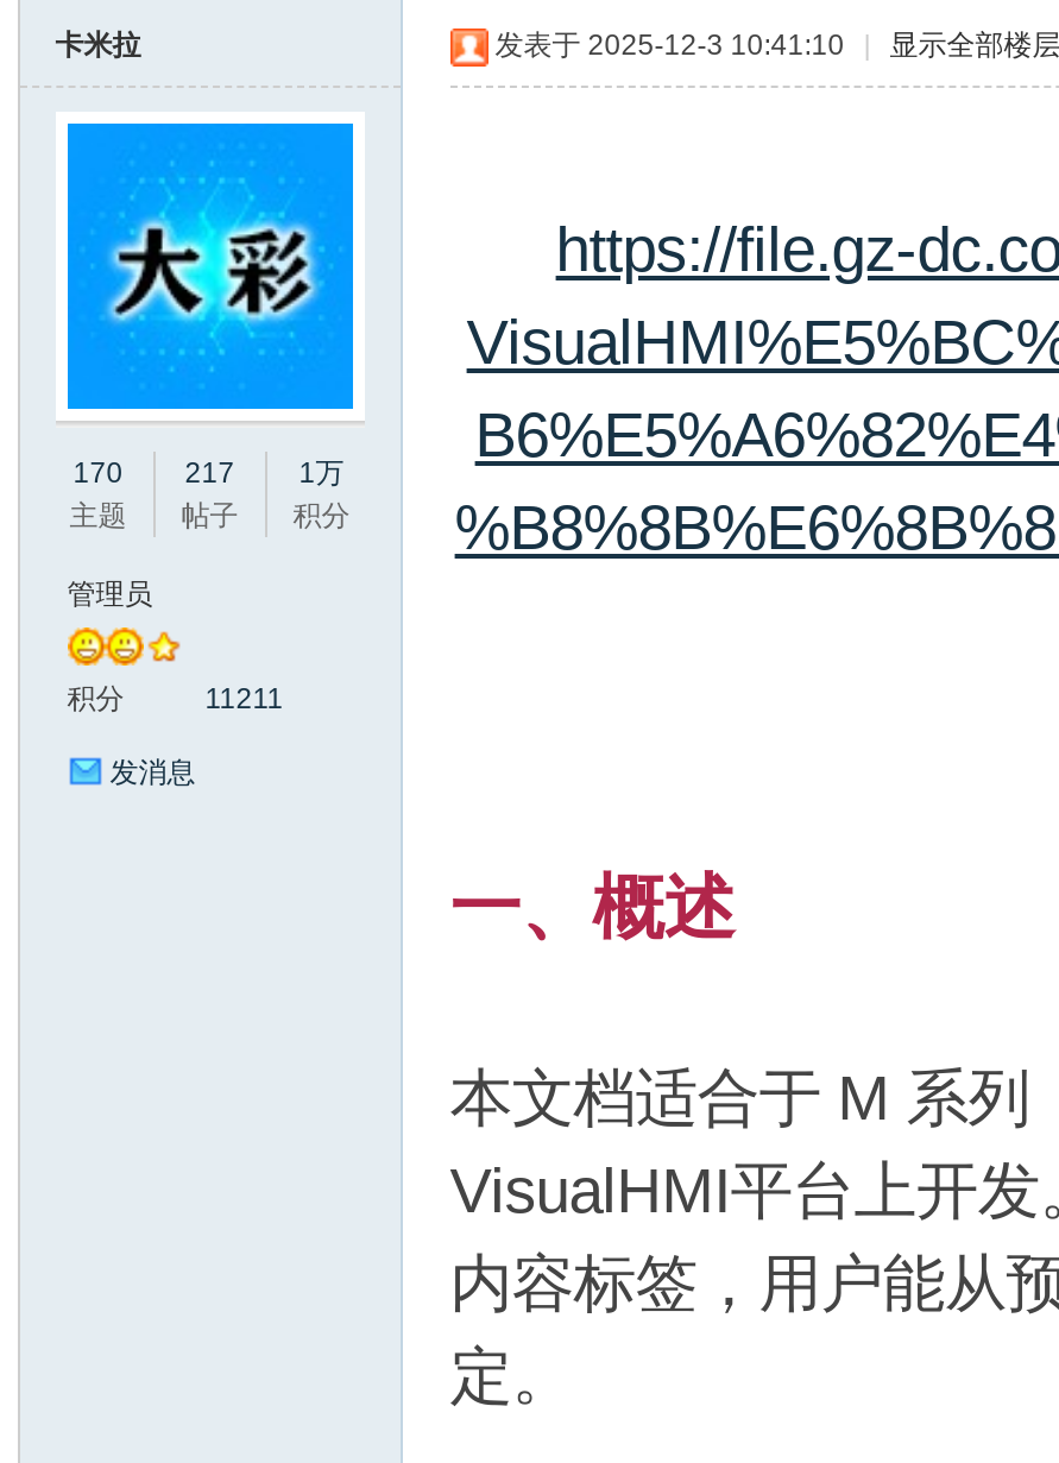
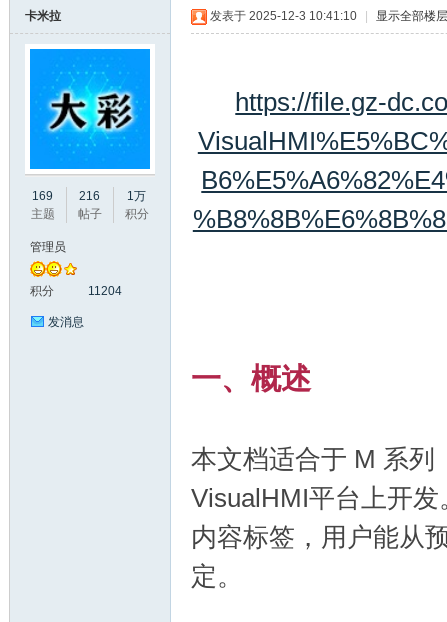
- 170
+ 169

- 217
+ 216

- 11211
+ 11204
